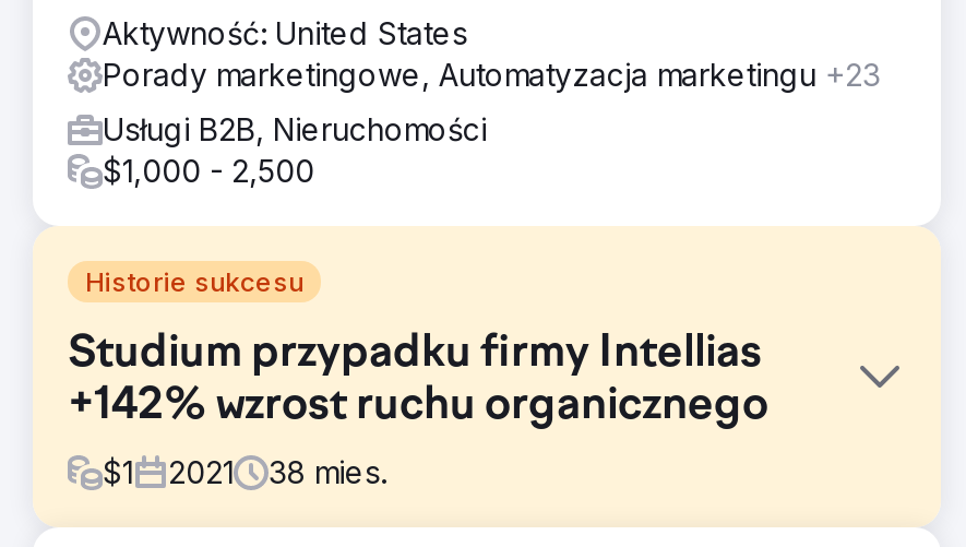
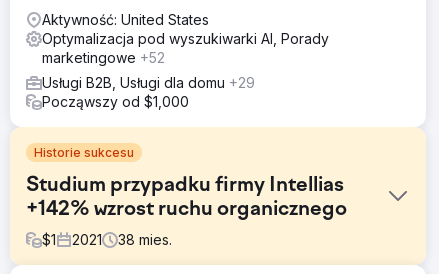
- Porady marketingowe, Automatyzacja marketingu +23
+ Optymalizacja pod wyszukiwarki AI, Porady
+ marketingowe +52

- Usługi B2B, Nieruchomości
- $1,000 - 2,500
+ Usługi B2B, Usługi dla domu +29
+ Począwszy od $1,000
